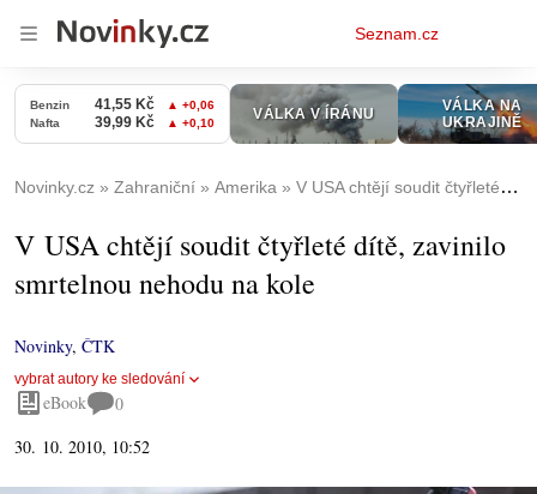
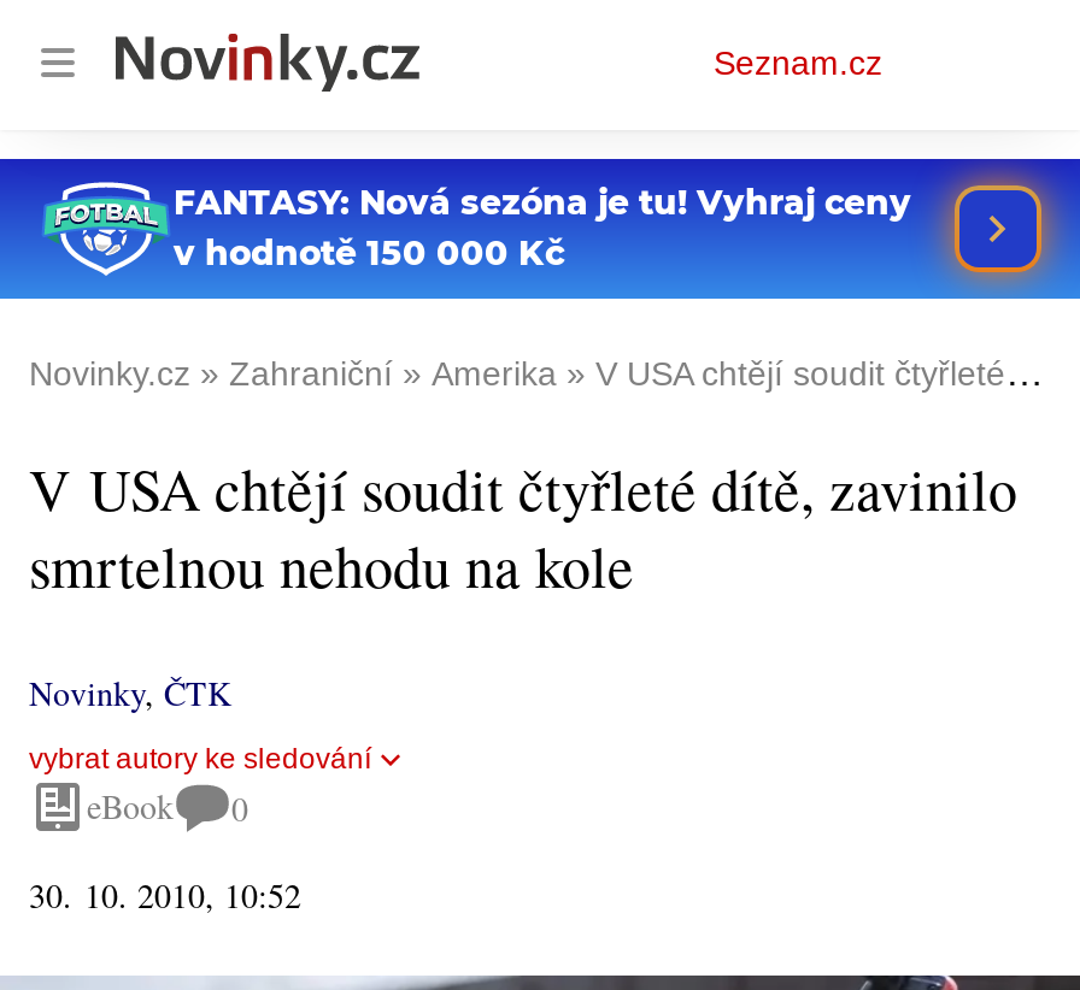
- [image]
+ [image]
